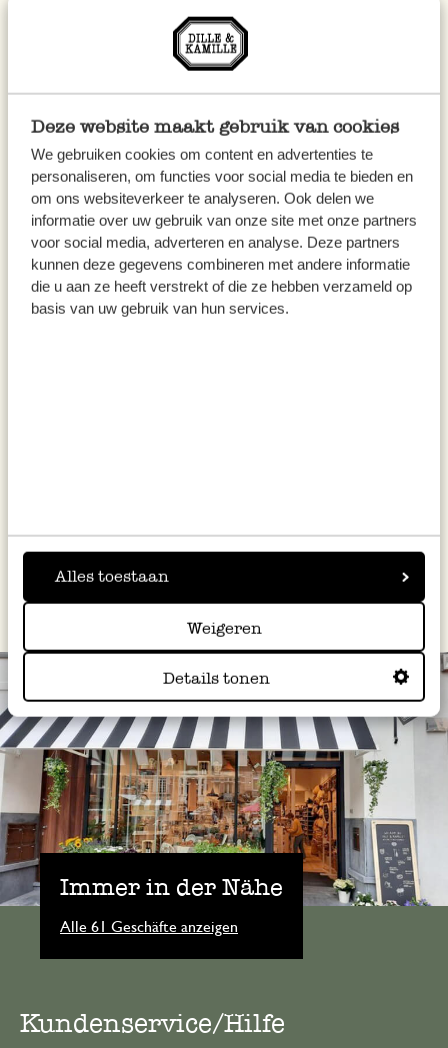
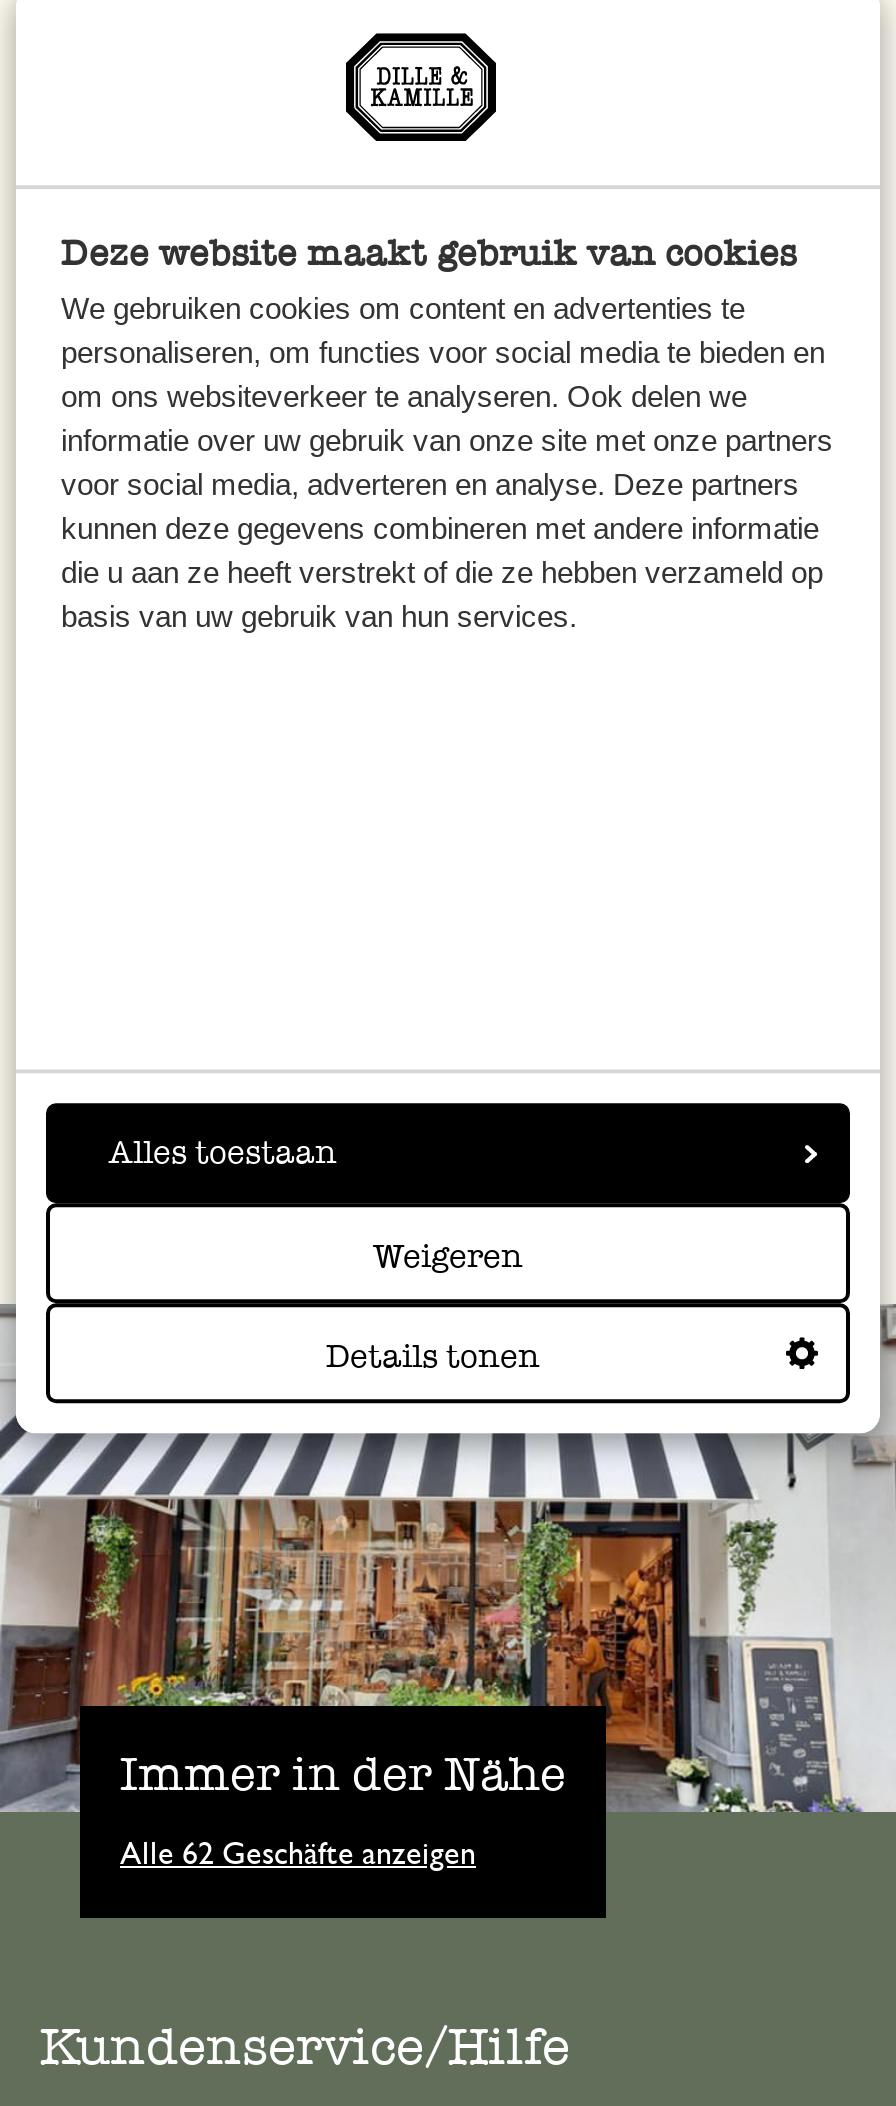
- Alle 61 Geschäfte anzeigen
+ Alle 62 Geschäfte anzeigen
